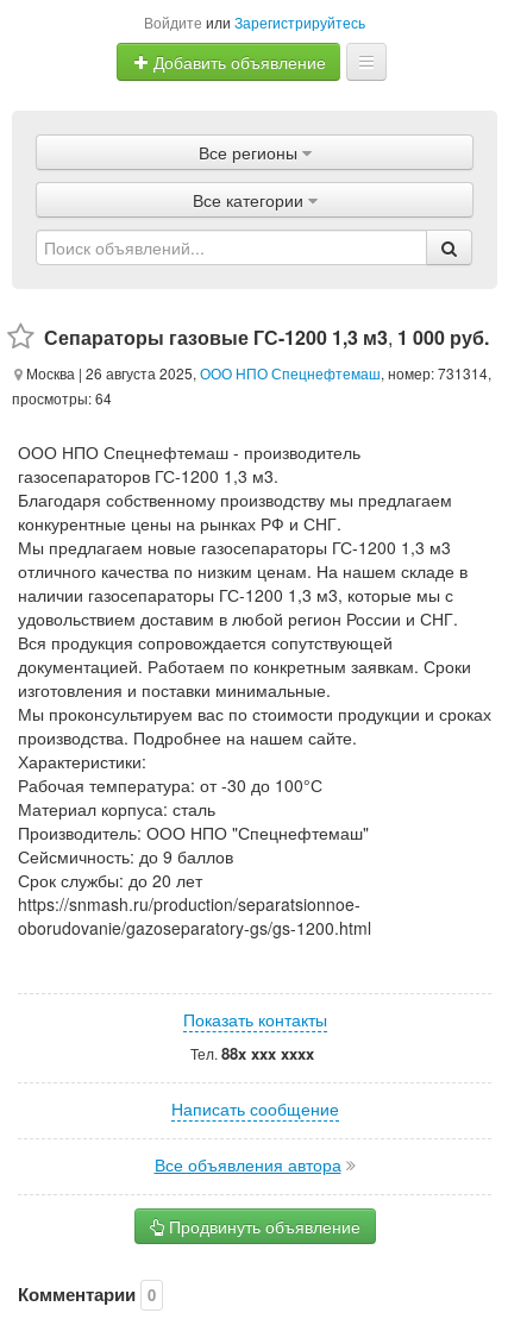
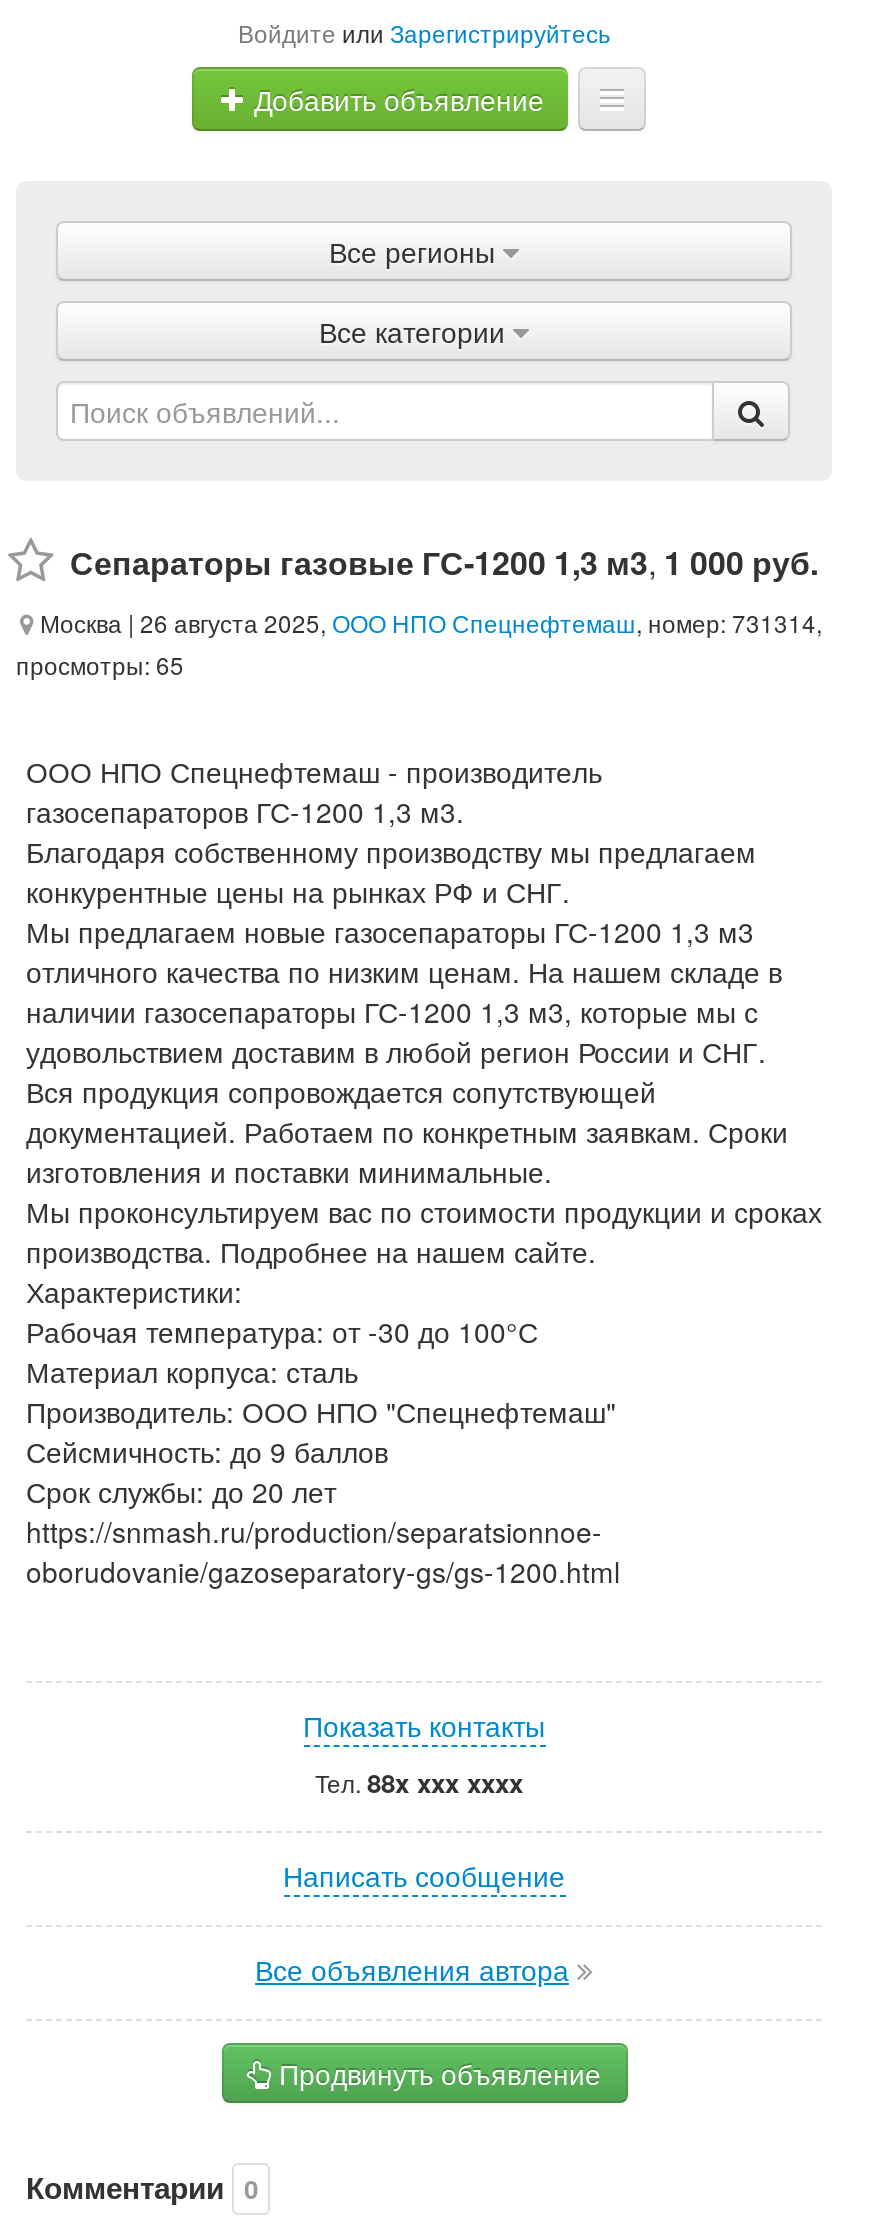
- просмотры: 64
+ просмотры: 65
